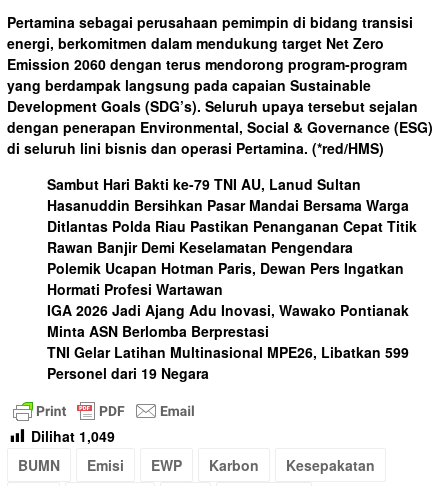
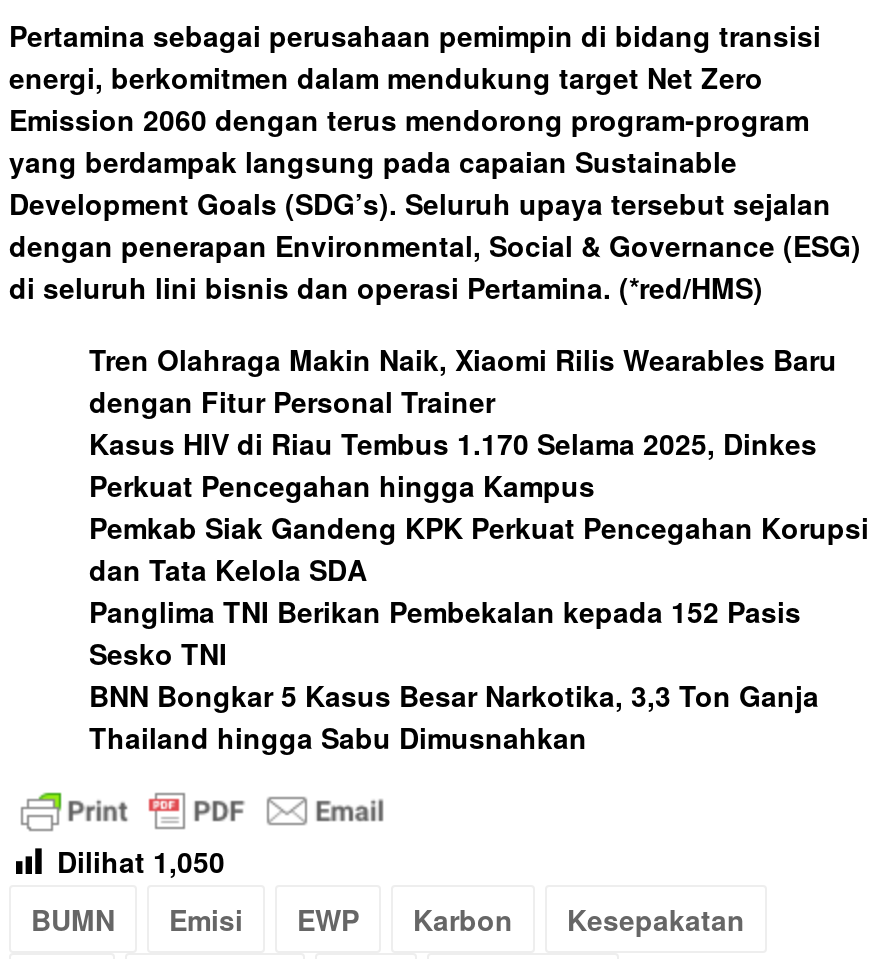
- Sambut Hari Bakti ke-79 TNI AU, Lanud Sultan
- Hasanuddin Bersihkan Pasar Mandai Bersama Warga
- Ditlantas Polda Riau Pastikan Penanganan Cepat Titik
- Rawan Banjir Demi Keselamatan Pengendara
- Polemik Ucapan Hotman Paris, Dewan Pers Ingatkan
- Hormati Profesi Wartawan
- IGA 2026 Jadi Ajang Adu Inovasi, Wawako Pontianak
- Minta ASN Berlomba Berprestasi
- TNI Gelar Latihan Multinasional MPE26, Libatkan 599
- Personel dari 19 Negara
+ Tren Olahraga Makin Naik, Xiaomi Rilis Wearables Baru
+ dengan Fitur Personal Trainer
+ Kasus HIV di Riau Tembus 1.170 Selama 2025, Dinkes
+ Perkuat Pencegahan hingga Kampus
+ Pemkab Siak Gandeng KPK Perkuat Pencegahan Korupsi
+ dan Tata Kelola SDA
+ Panglima TNI Berikan Pembekalan kepada 152 Pasis
+ Sesko TNI
+ BNN Bongkar 5 Kasus Besar Narkotika, 3,3 Ton Ganja
+ Thailand hingga Sabu Dimusnahkan

- Dilihat 1,049
+ Dilihat 1,050
